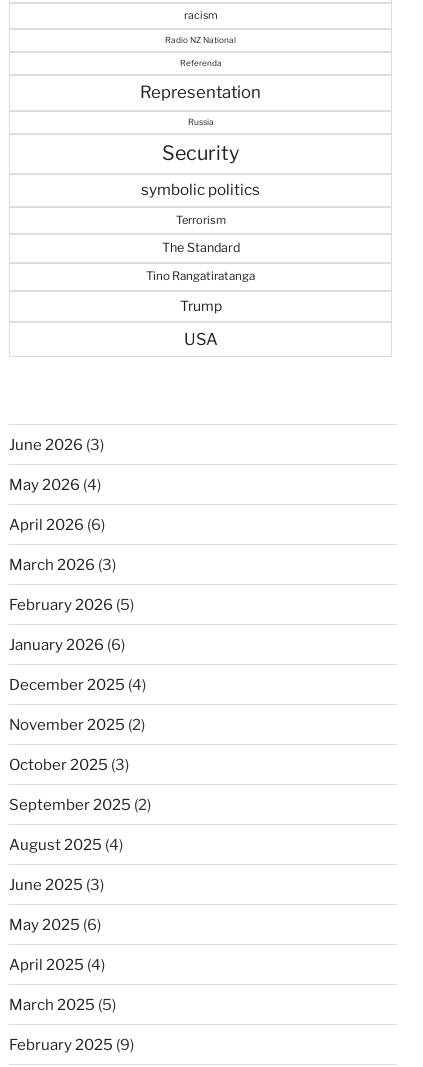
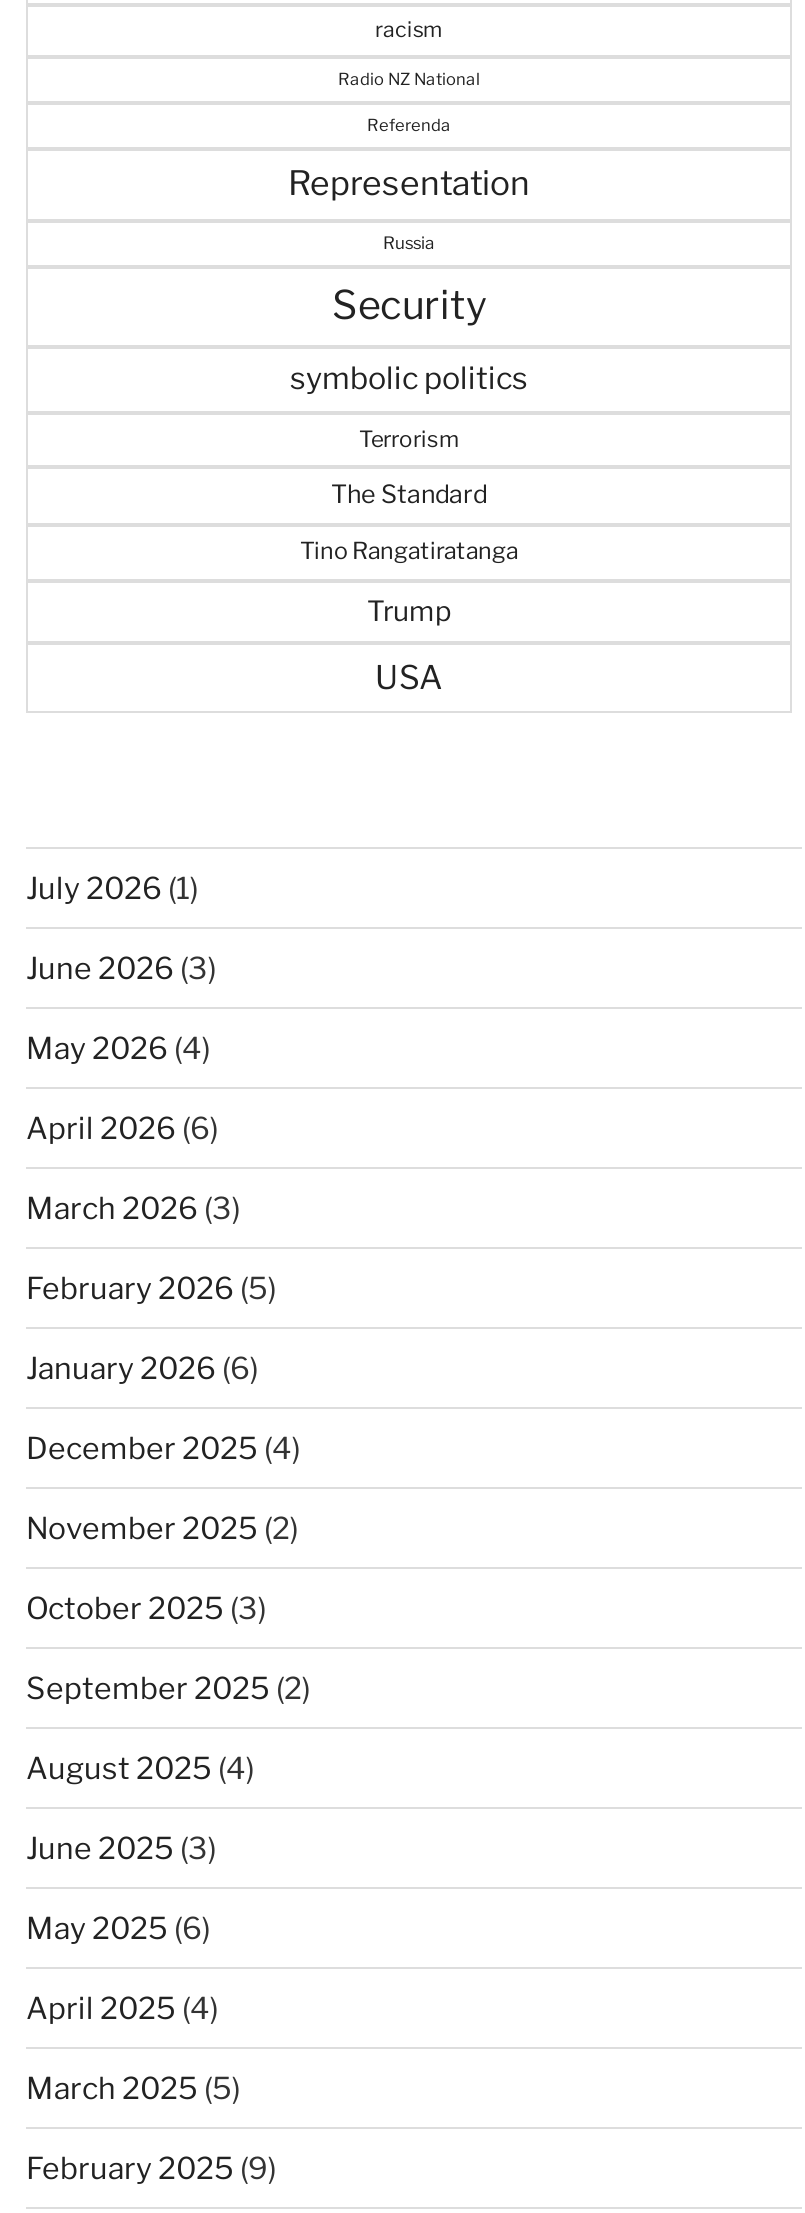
+ July 2026 (1)
